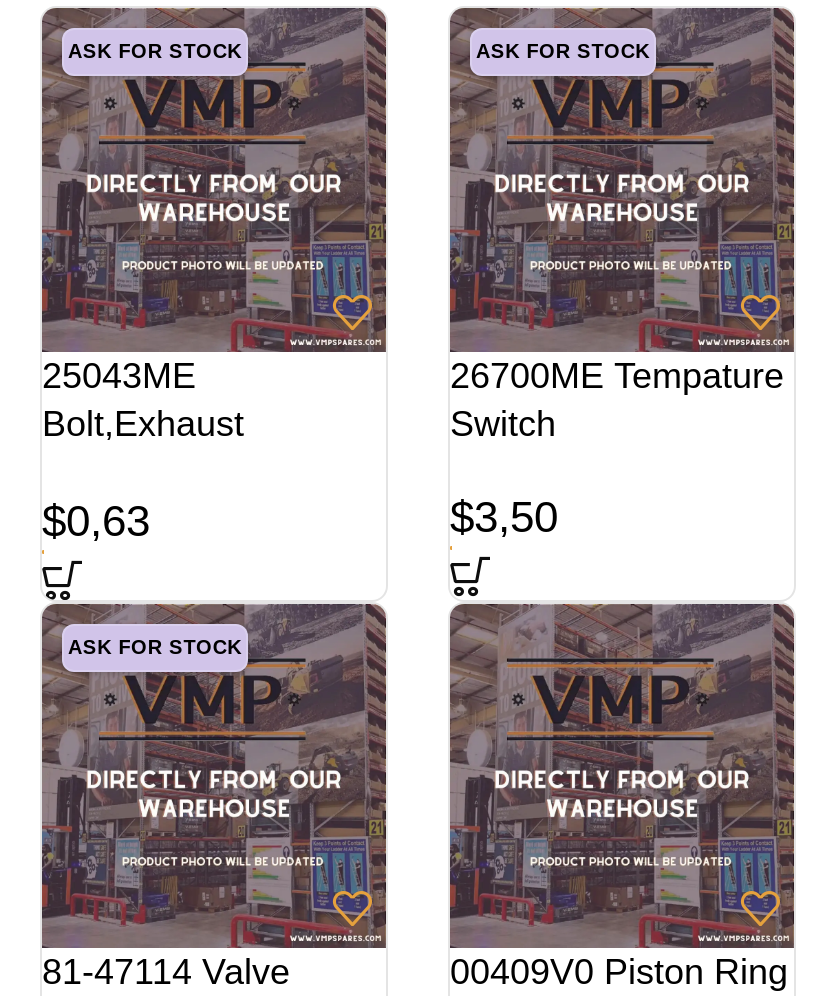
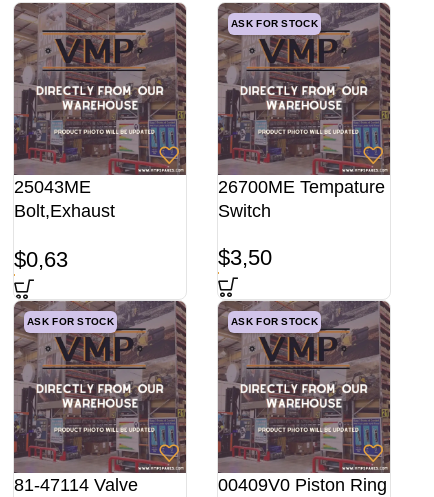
- ASK FOR STOCK

+ ASK FOR STOCK
